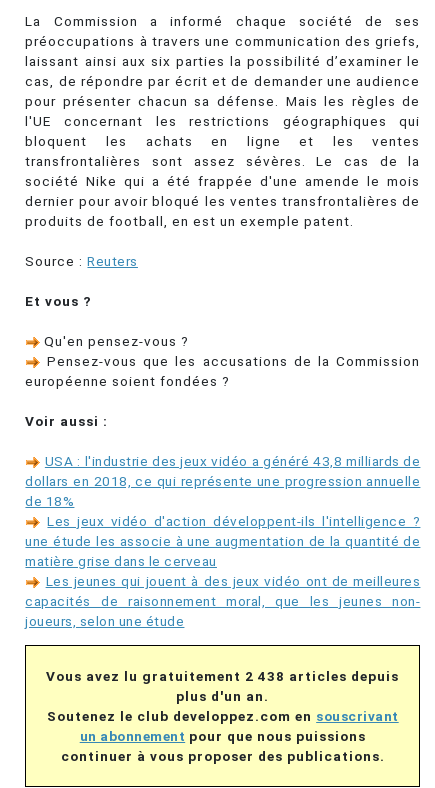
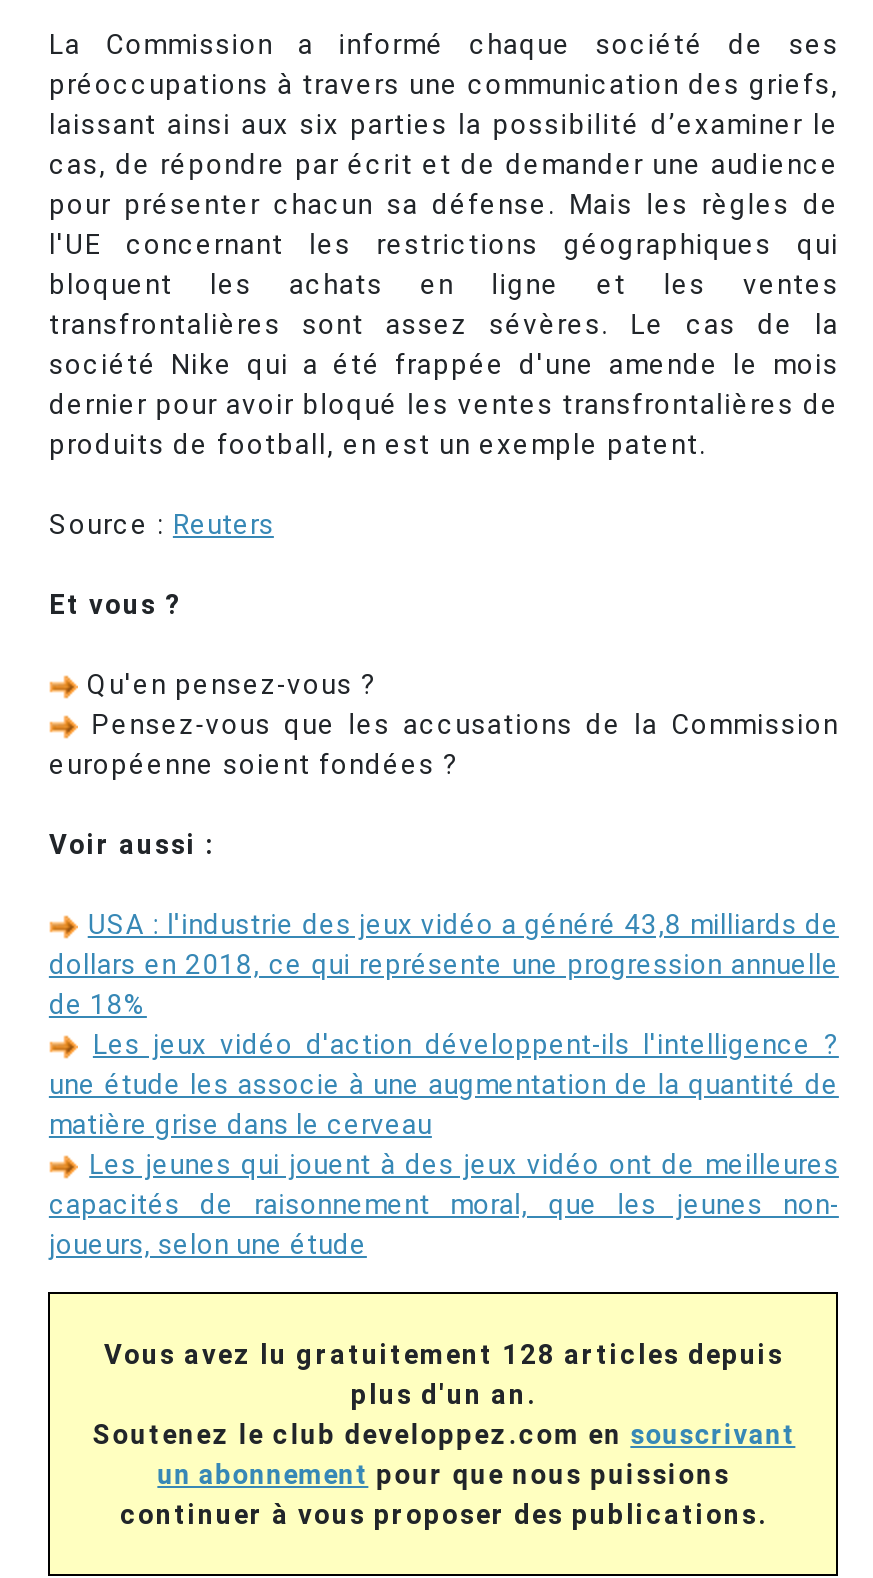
- Vous avez lu gratuitement 2 438 articles depuis
+ Vous avez lu gratuitement 128 articles depuis
